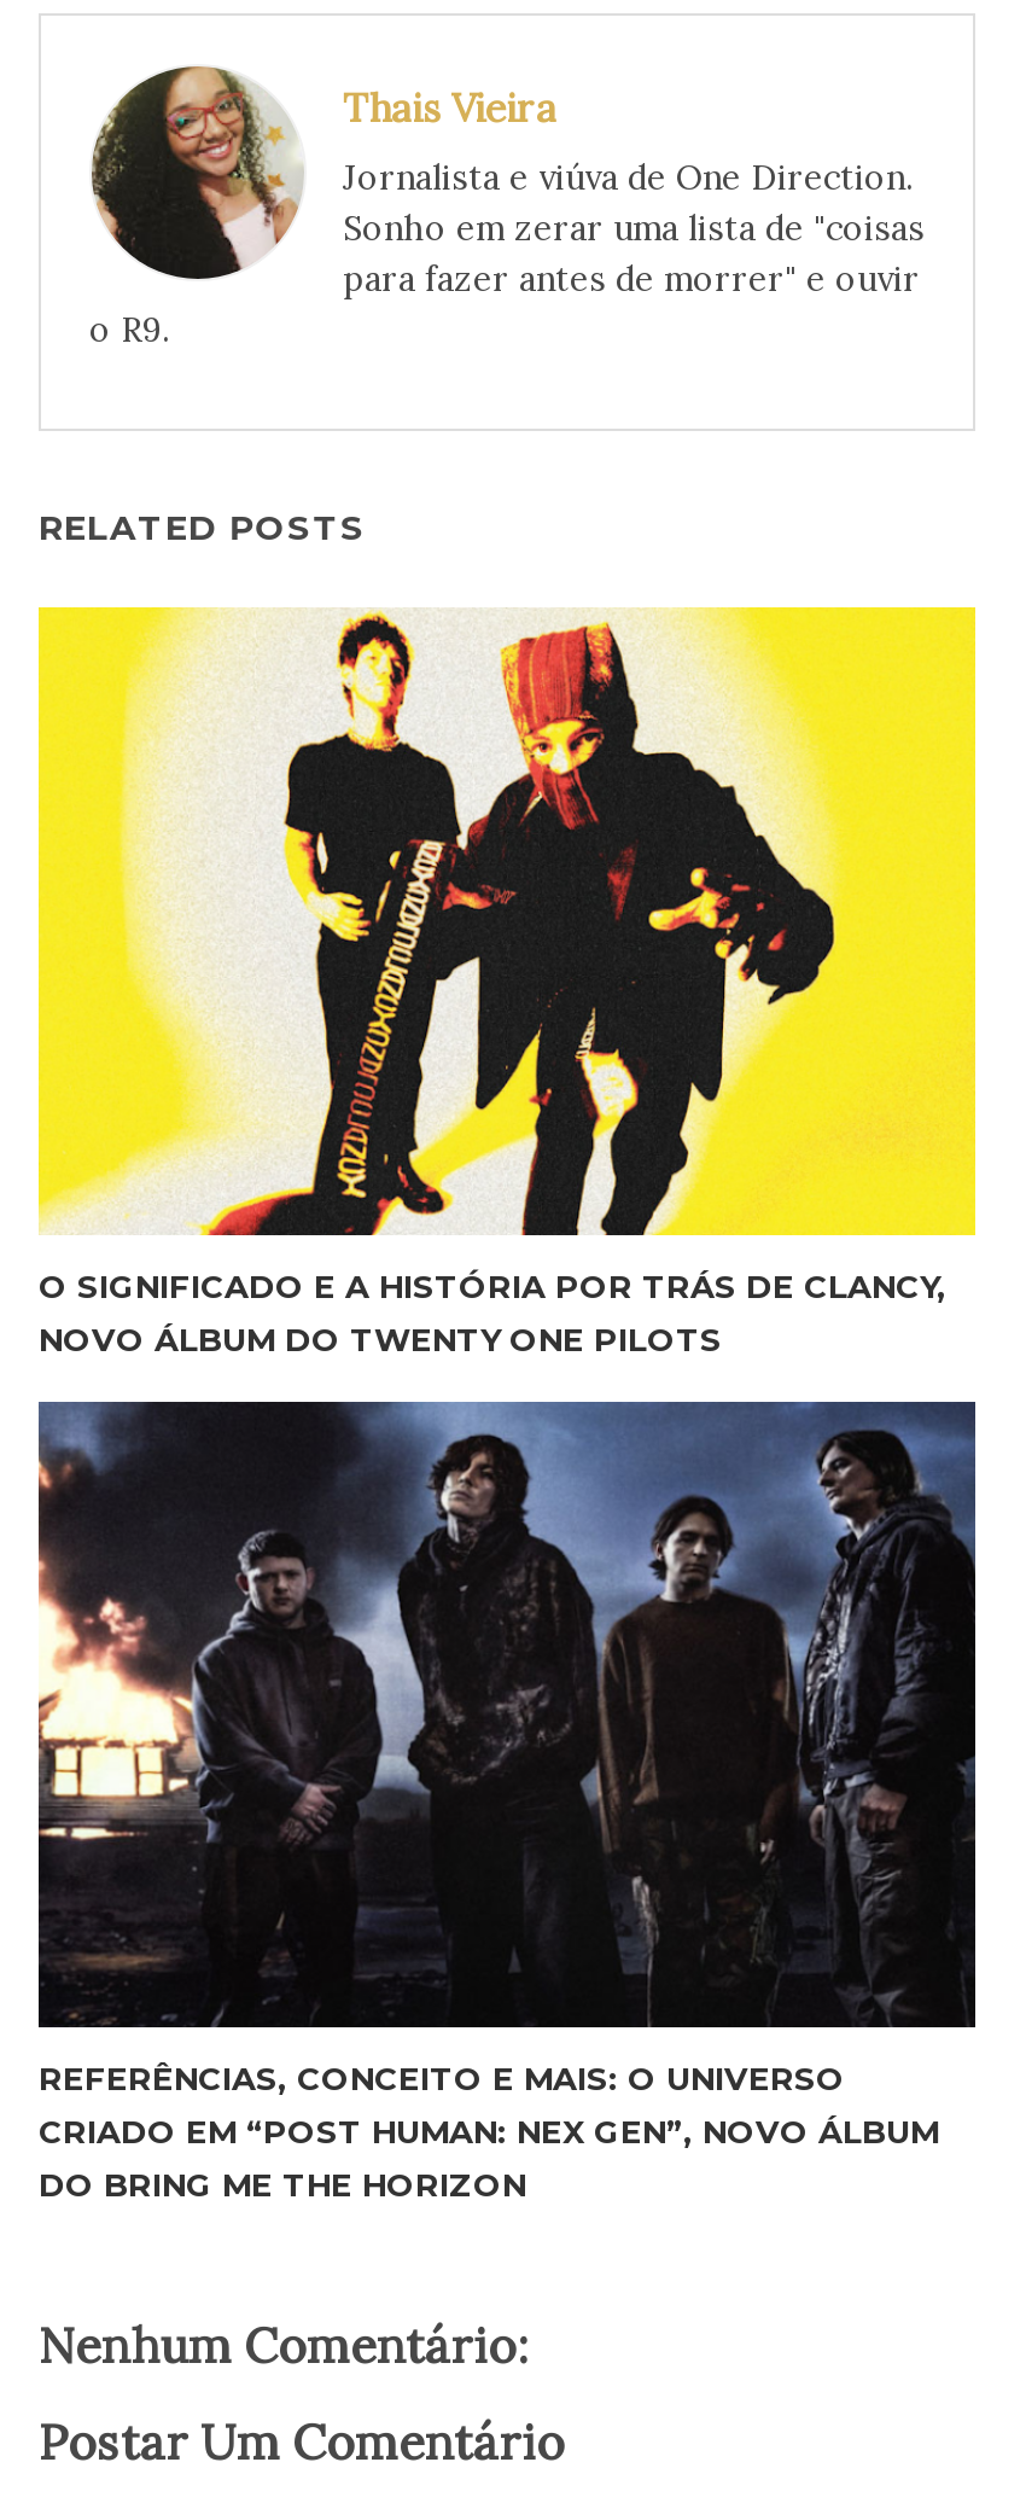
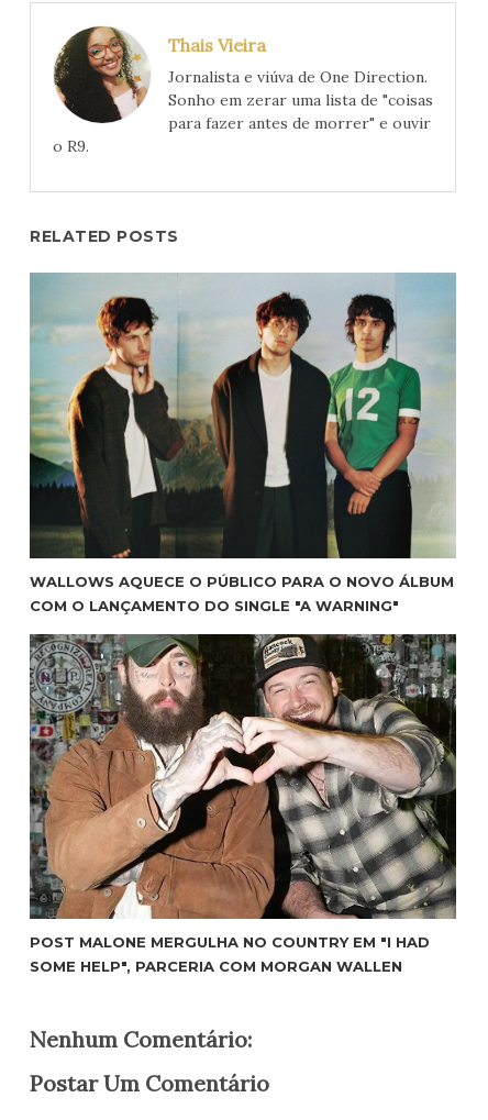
- [image]
- O SIGNIFICADO E A HISTÓRIA POR TRÁS DE CLANCY,
- NOVO ÁLBUM DO TWENTY ONE PILOTS
+ [image]
+ WALLOWS AQUECE O PÚBLICO PARA O NOVO ÁLBUM
+ COM O LANÇAMENTO DO SINGLE "A WARNING"

- [image]
- REFERÊNCIAS, CONCEITO E MAIS: O UNIVERSO
- CRIADO EM “POST HUMAN: NEX GEN”, NOVO ÁLBUM
- DO BRING ME THE HORIZON
+ [image]
+ POST MALONE MERGULHA NO COUNTRY EM "I HAD
+ SOME HELP", PARCERIA COM MORGAN WALLEN
